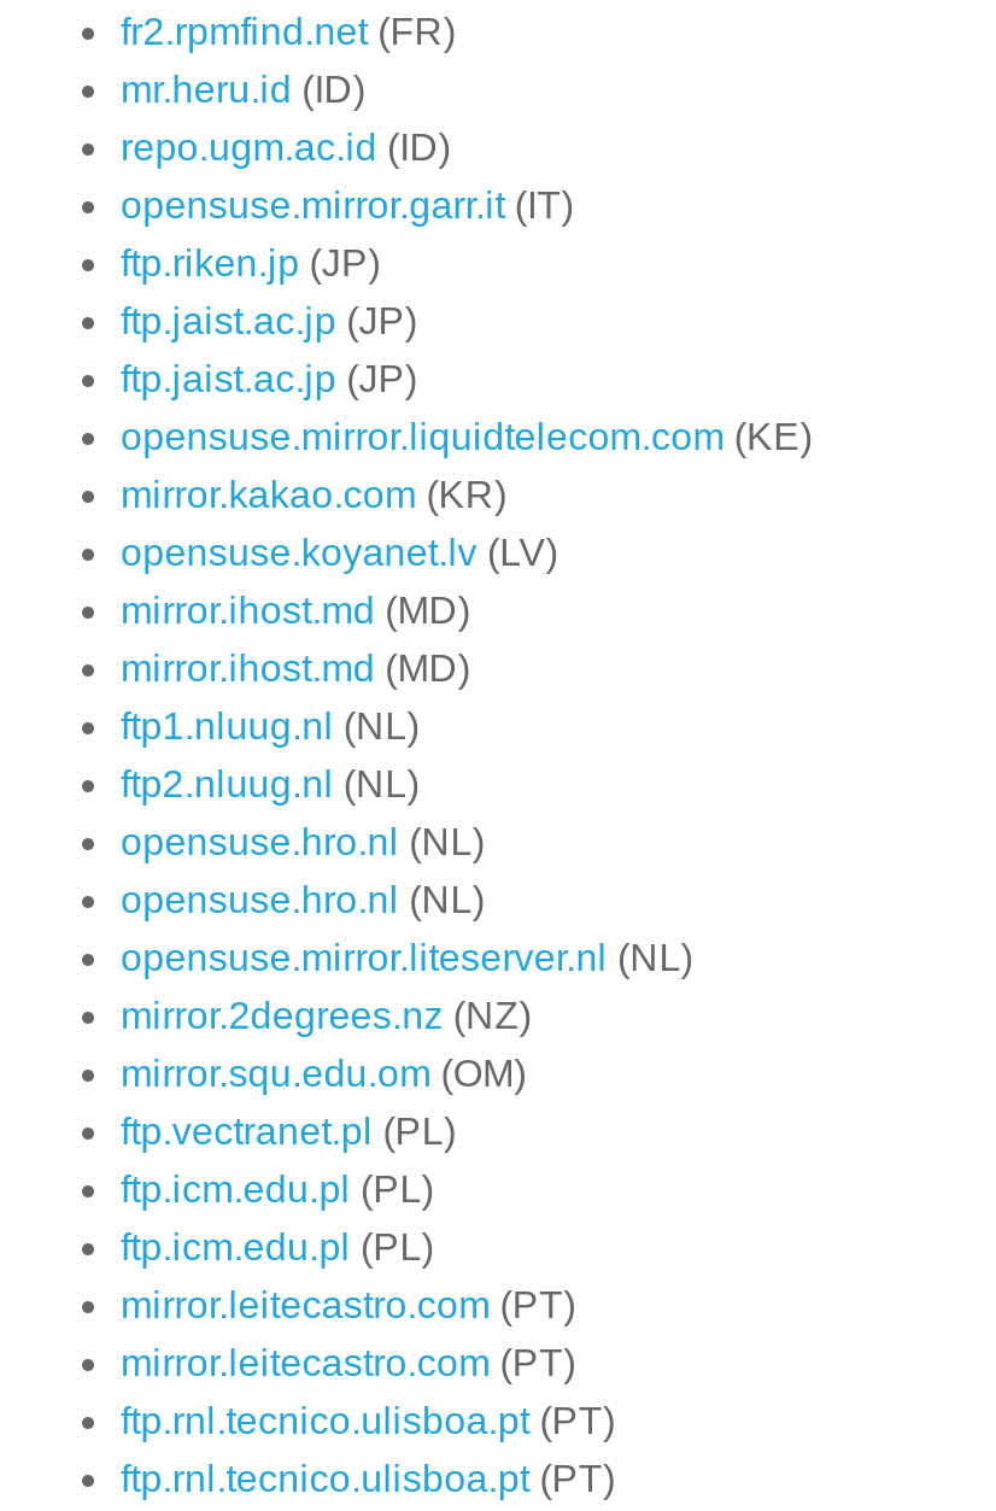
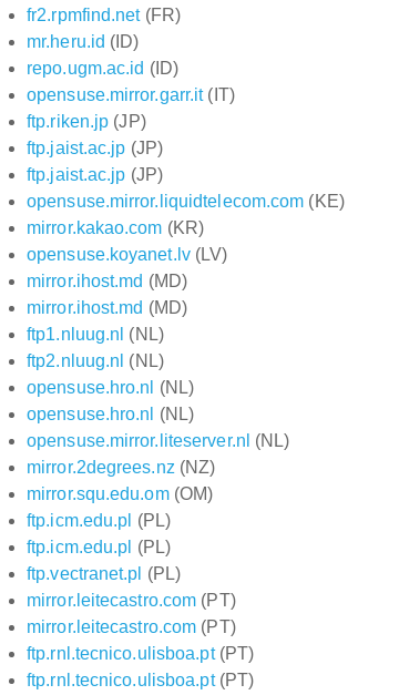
moved down: ftp.vectranet.pl (PL)

moved up: ftp.icm.edu.pl (PL) | ftp.icm.edu.pl (PL)
